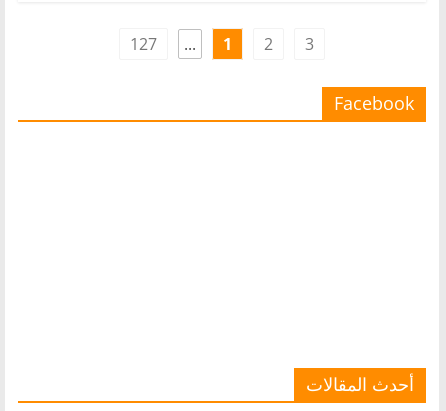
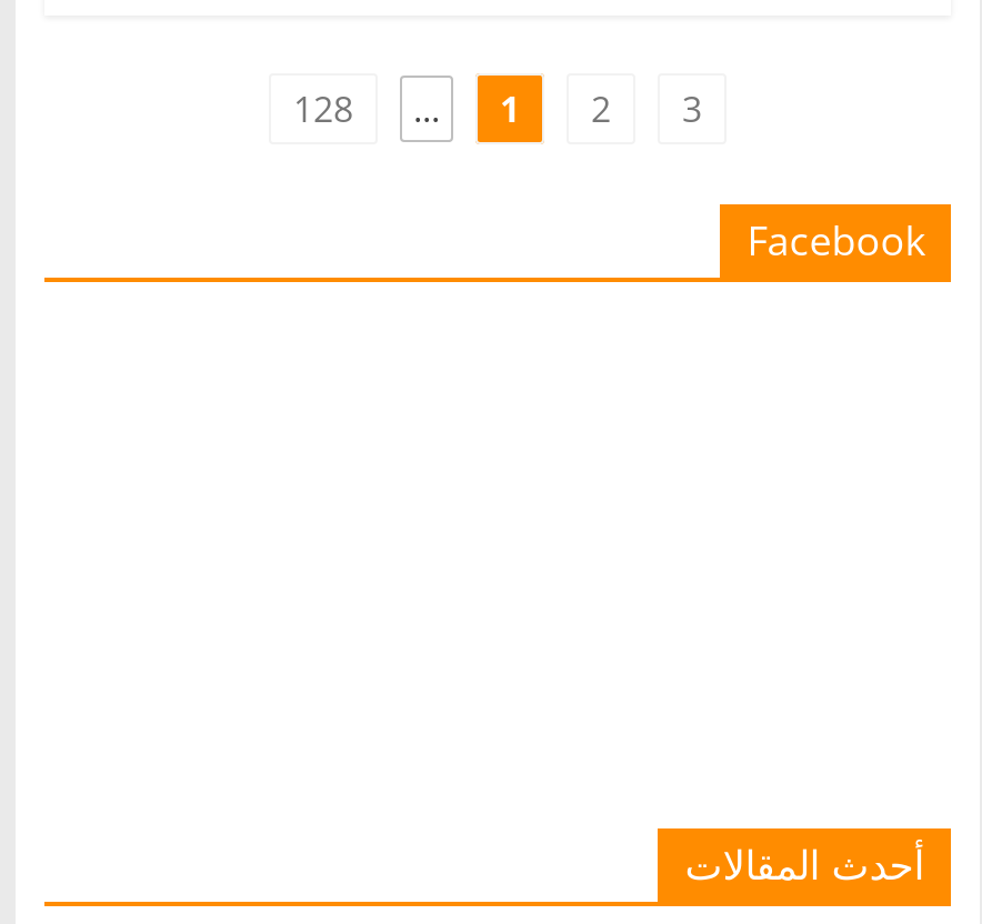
- 127
+ 128
